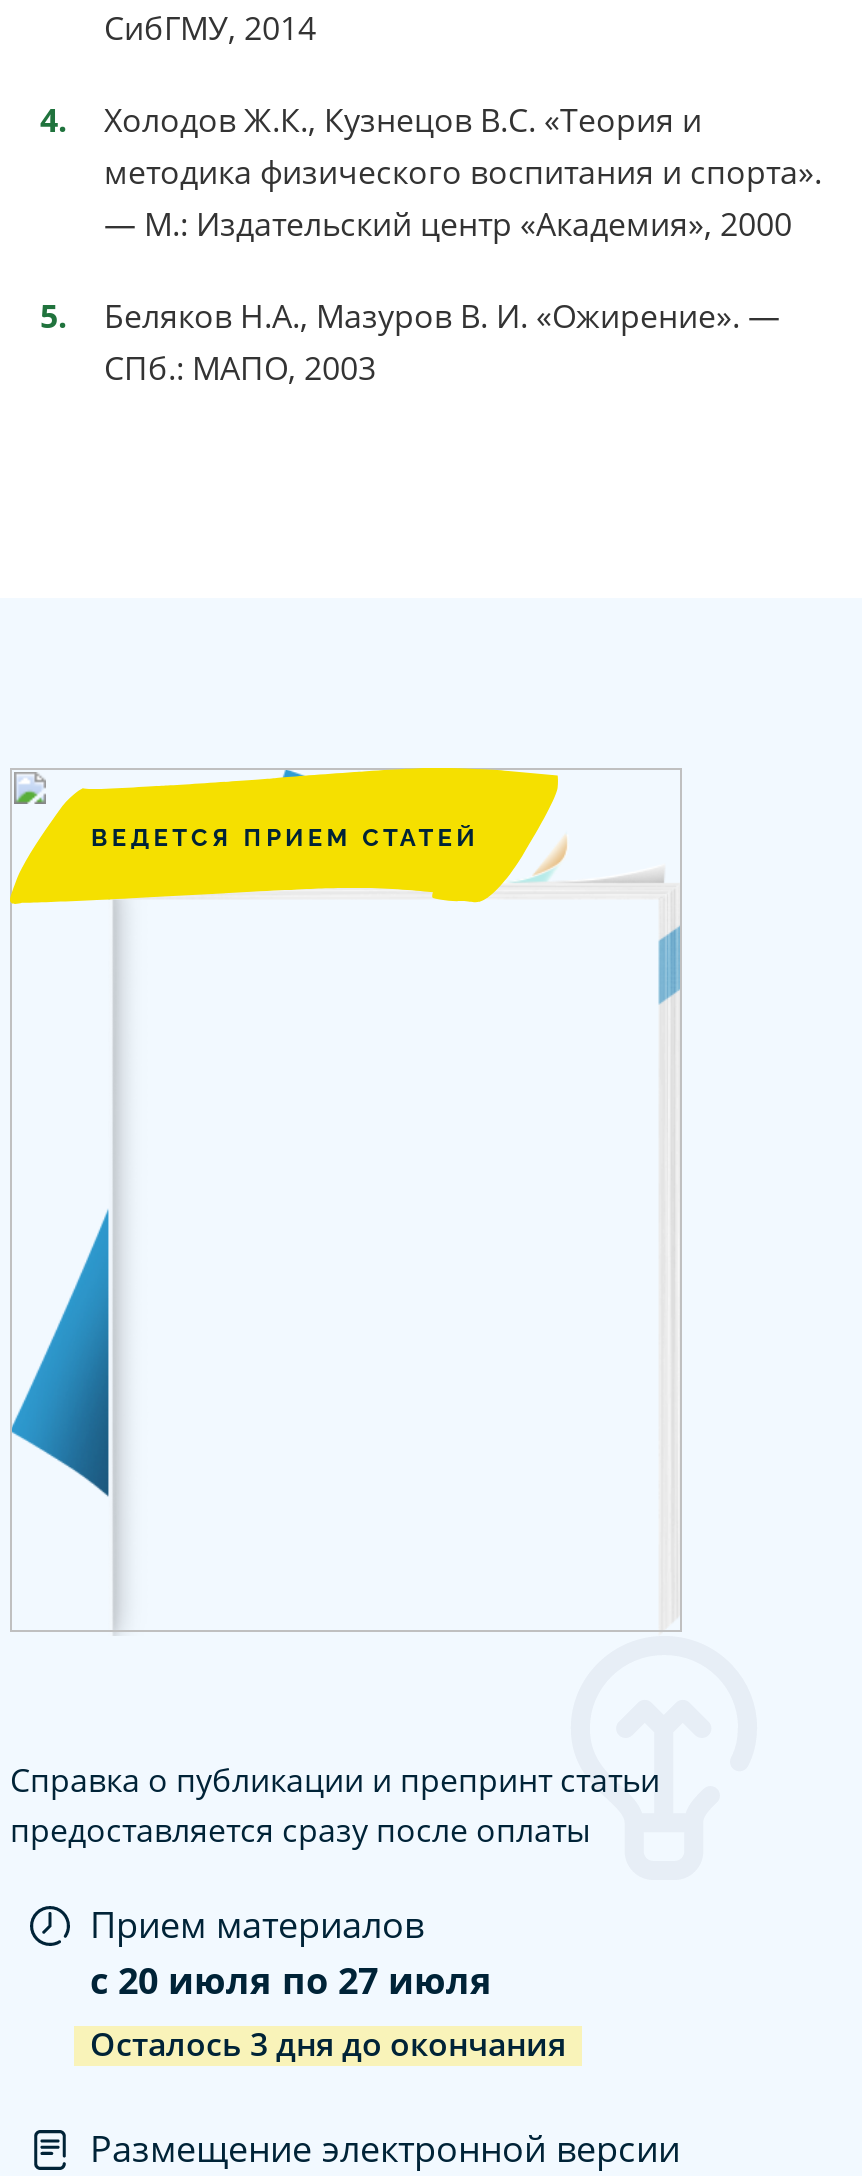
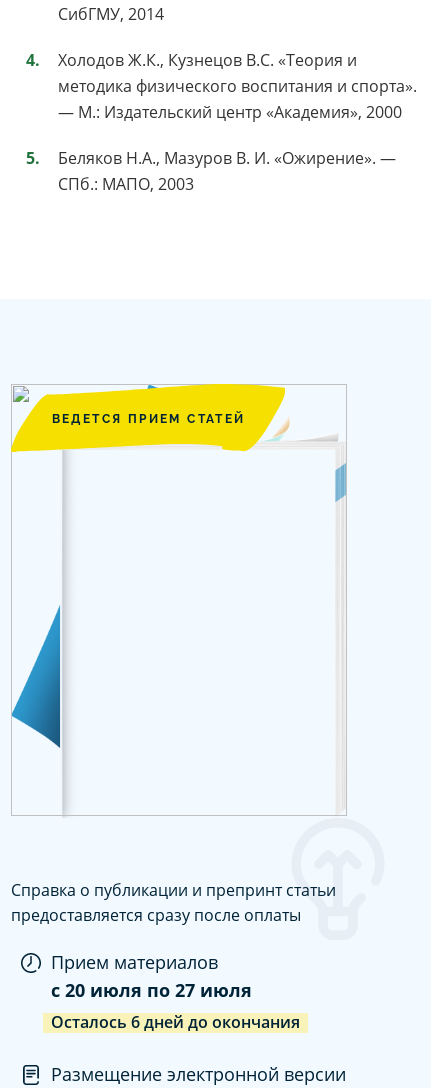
- Осталось 3 дня до окончания
+ Осталось 6 дней до окончания
